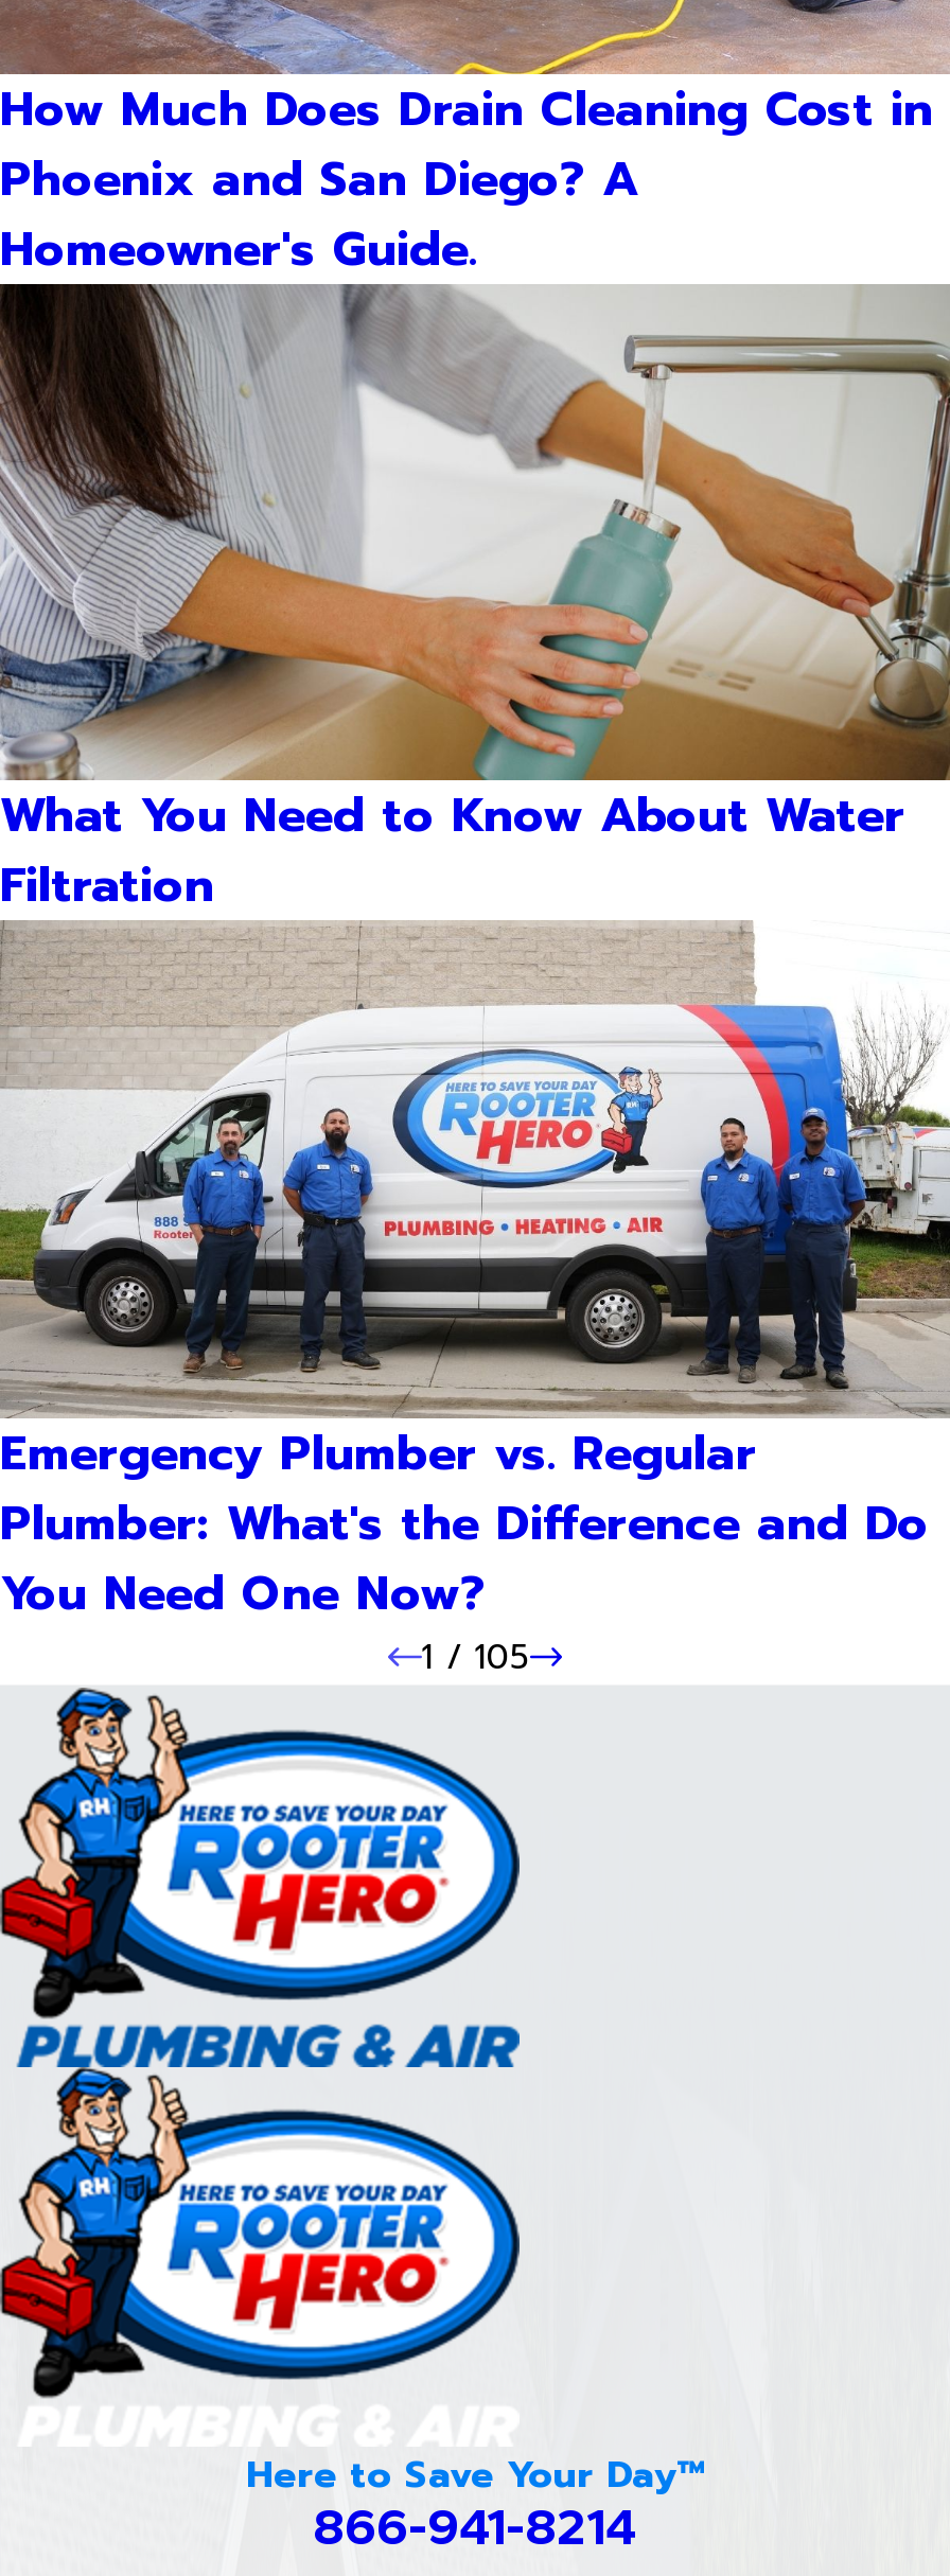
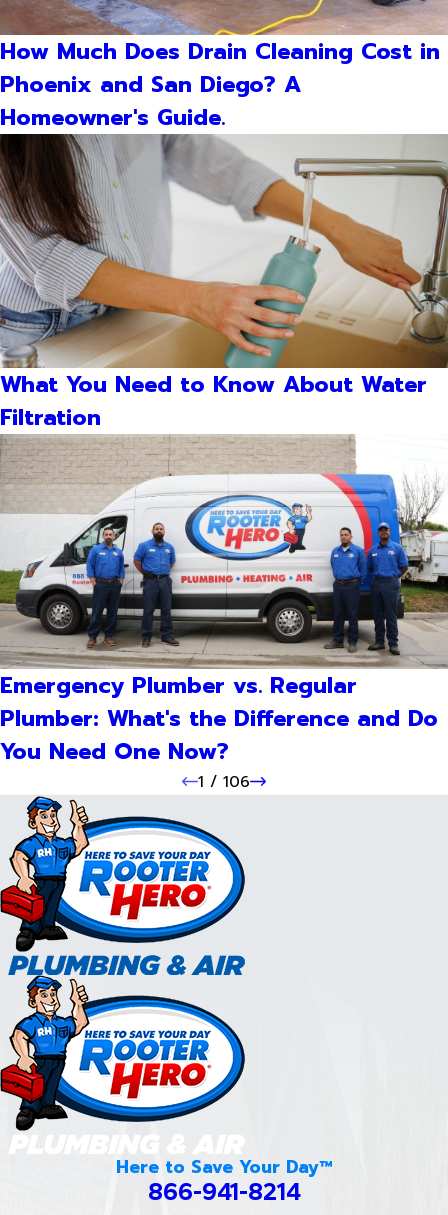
- 1 / 105
+ 1 / 106
